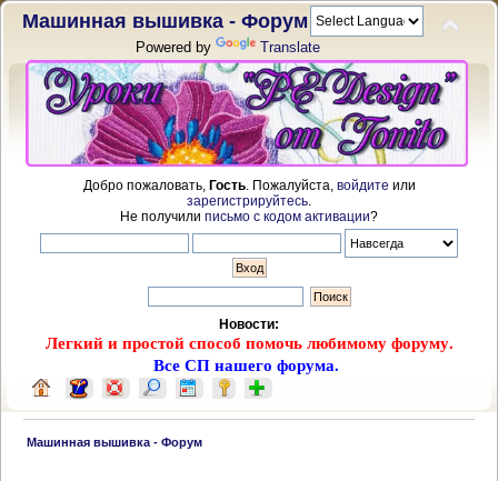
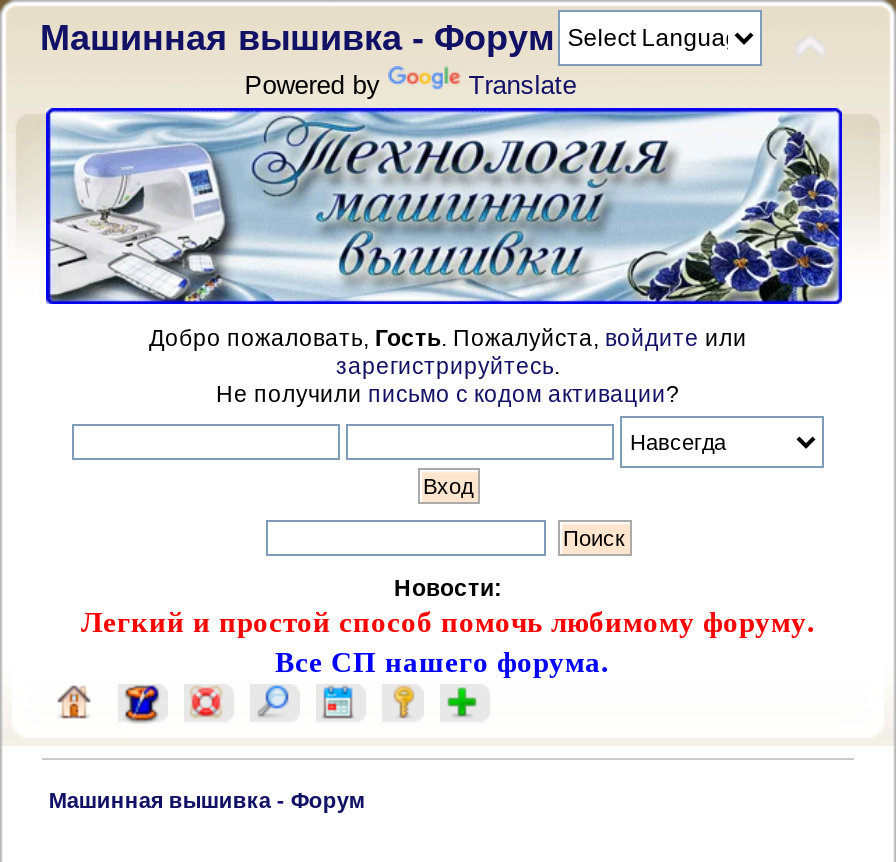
- [image]
+ [image]
